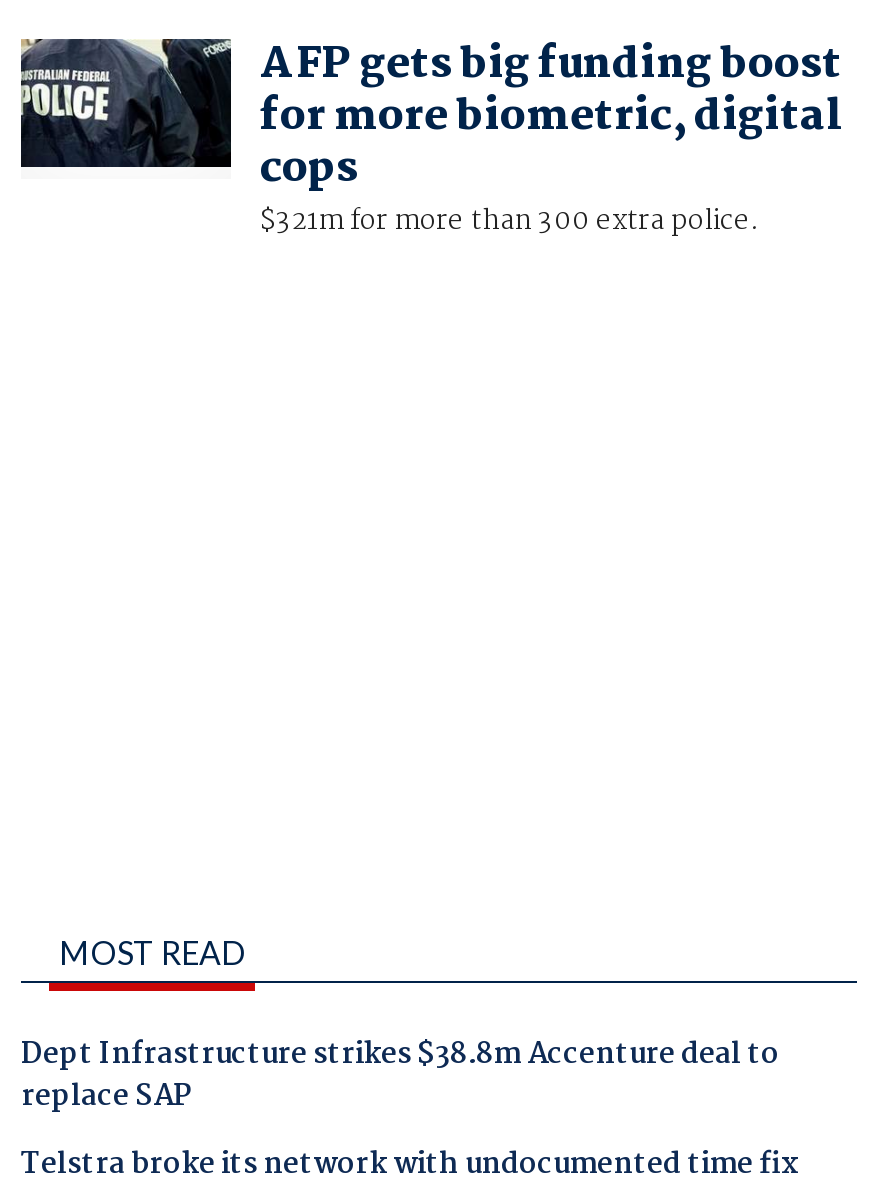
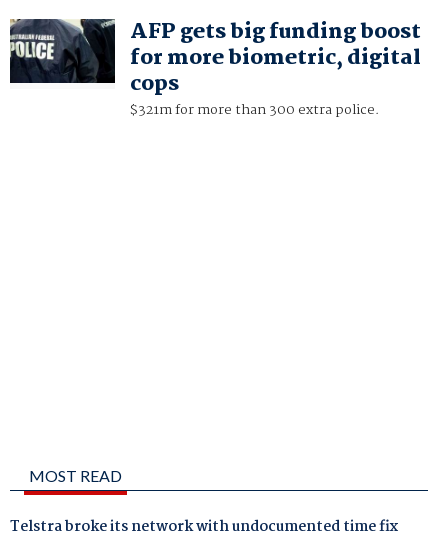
- Dept Infrastructure strikes $38.8m Accenture deal to
- replace SAP
